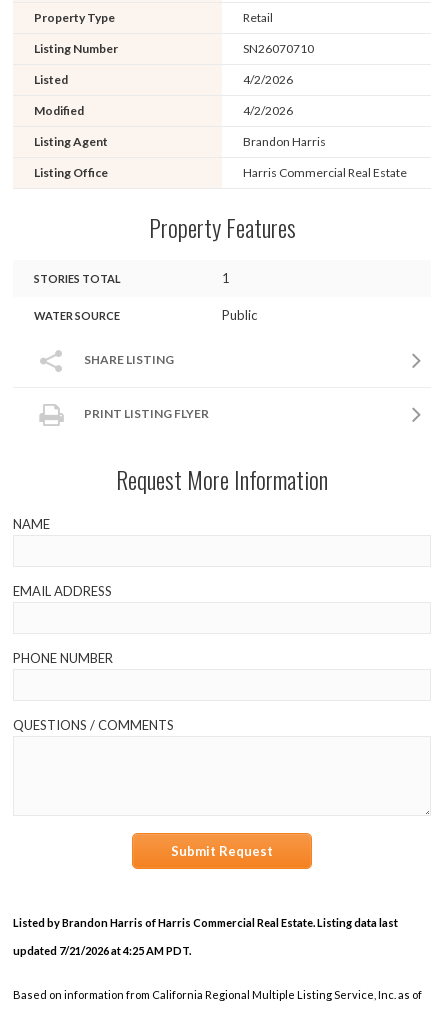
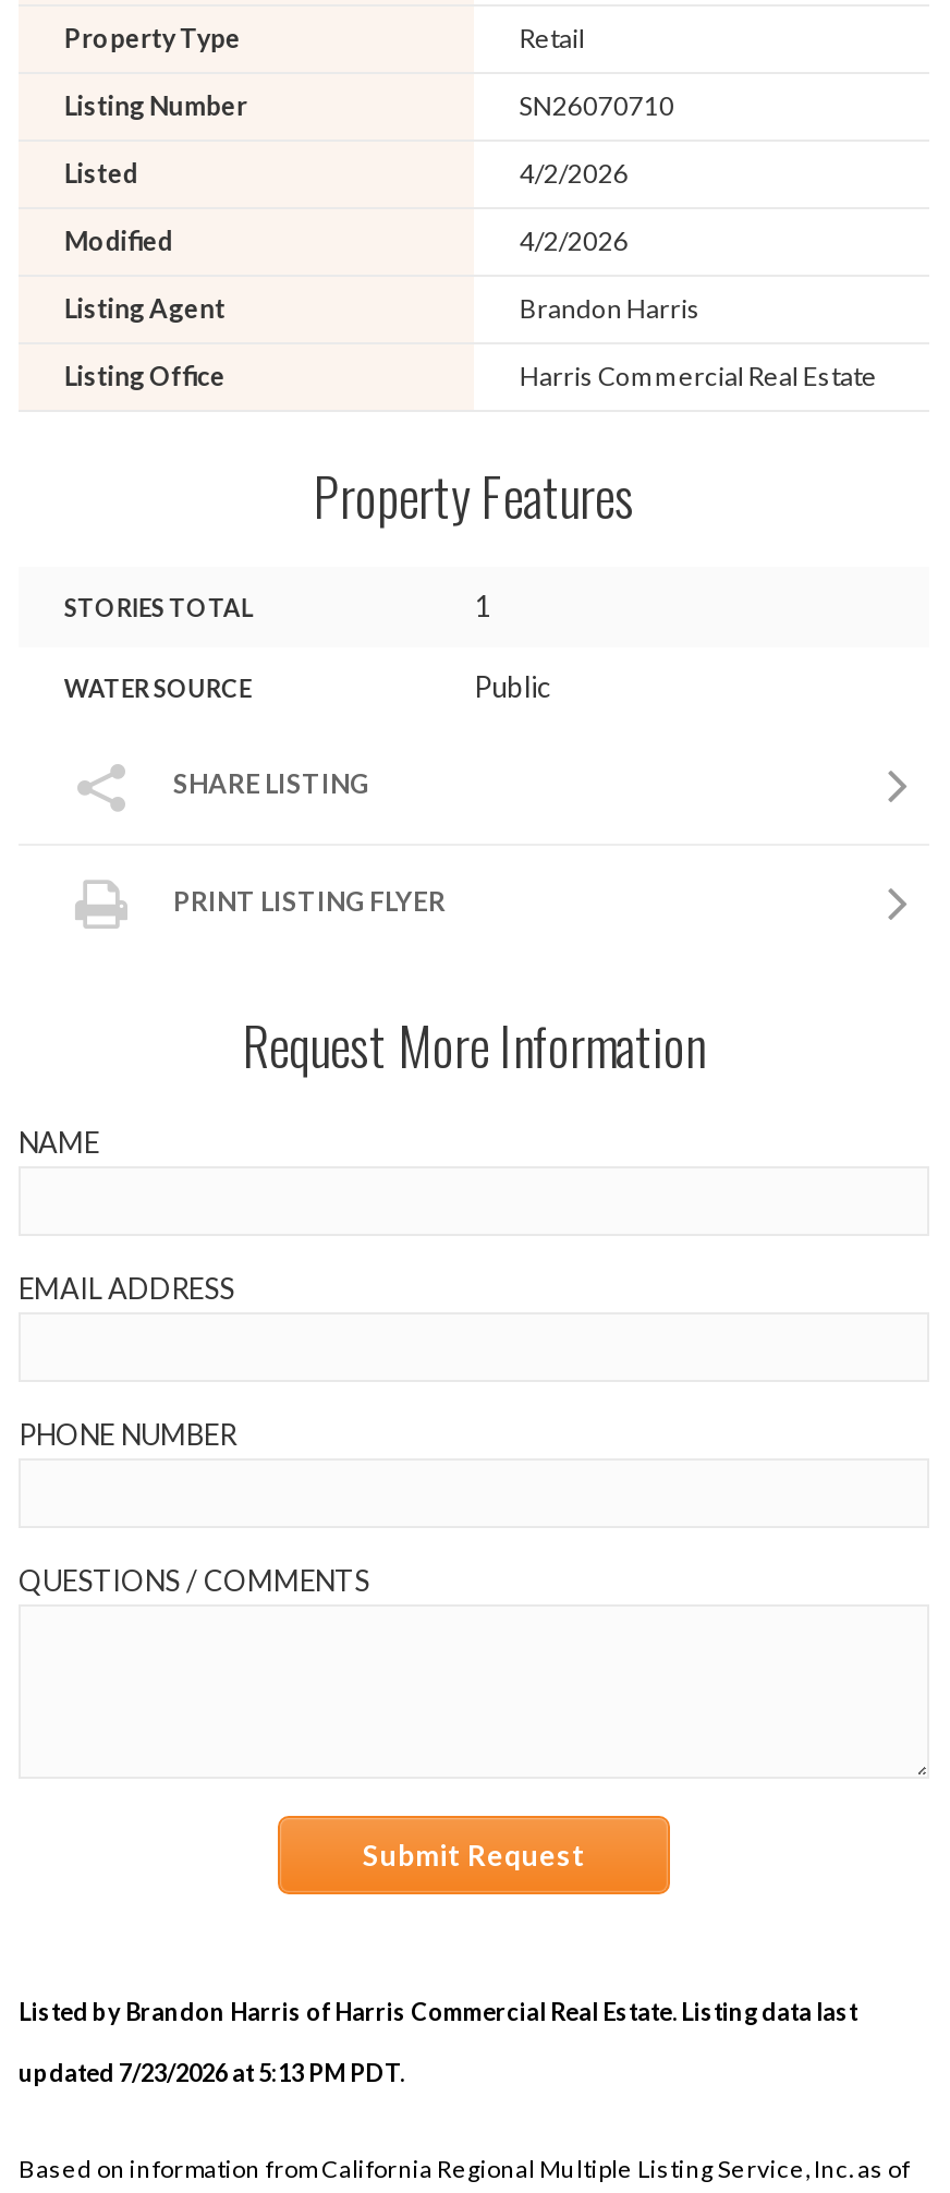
- updated 7/21/2026 at 4:25 AM PDT.
+ updated 7/23/2026 at 5:13 PM PDT.
